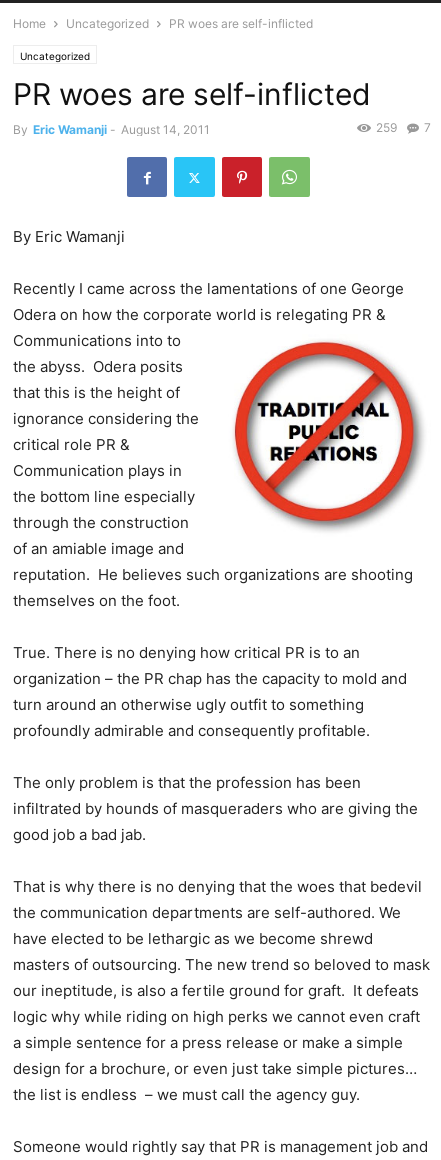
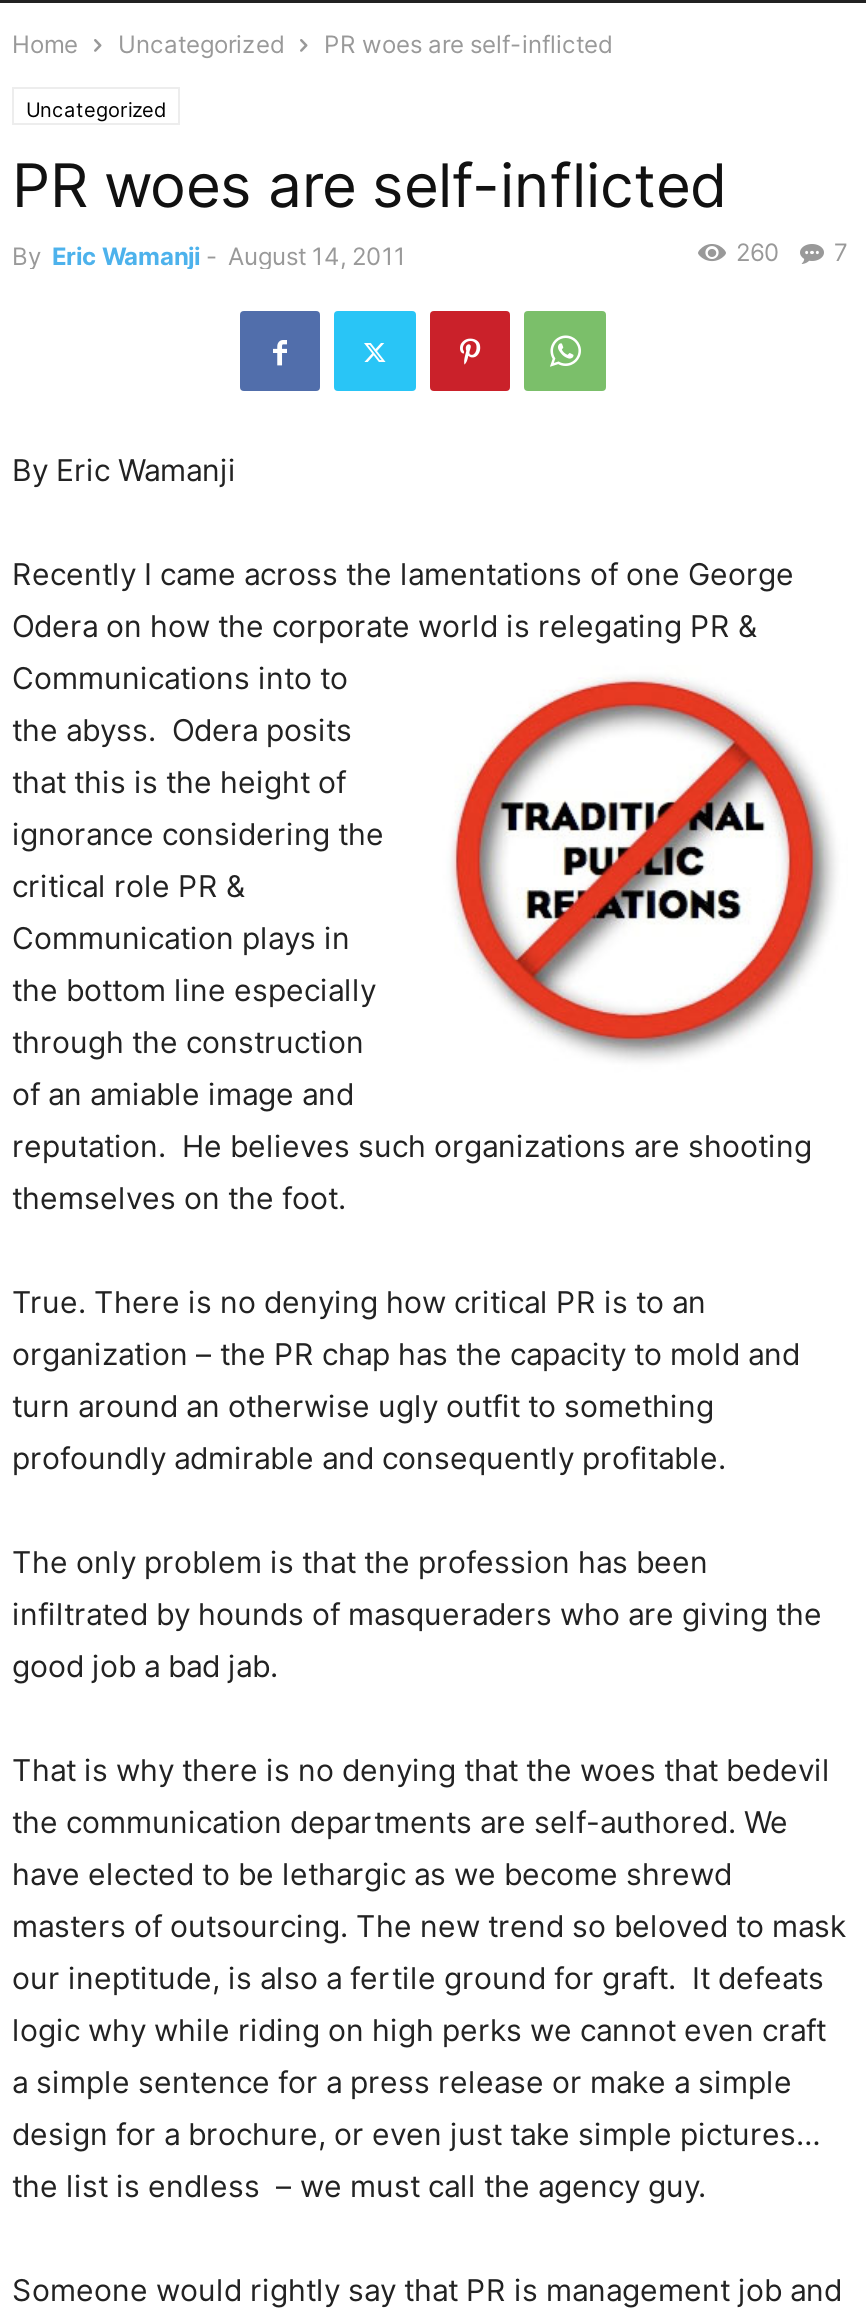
- 259 7
+ 260 7
